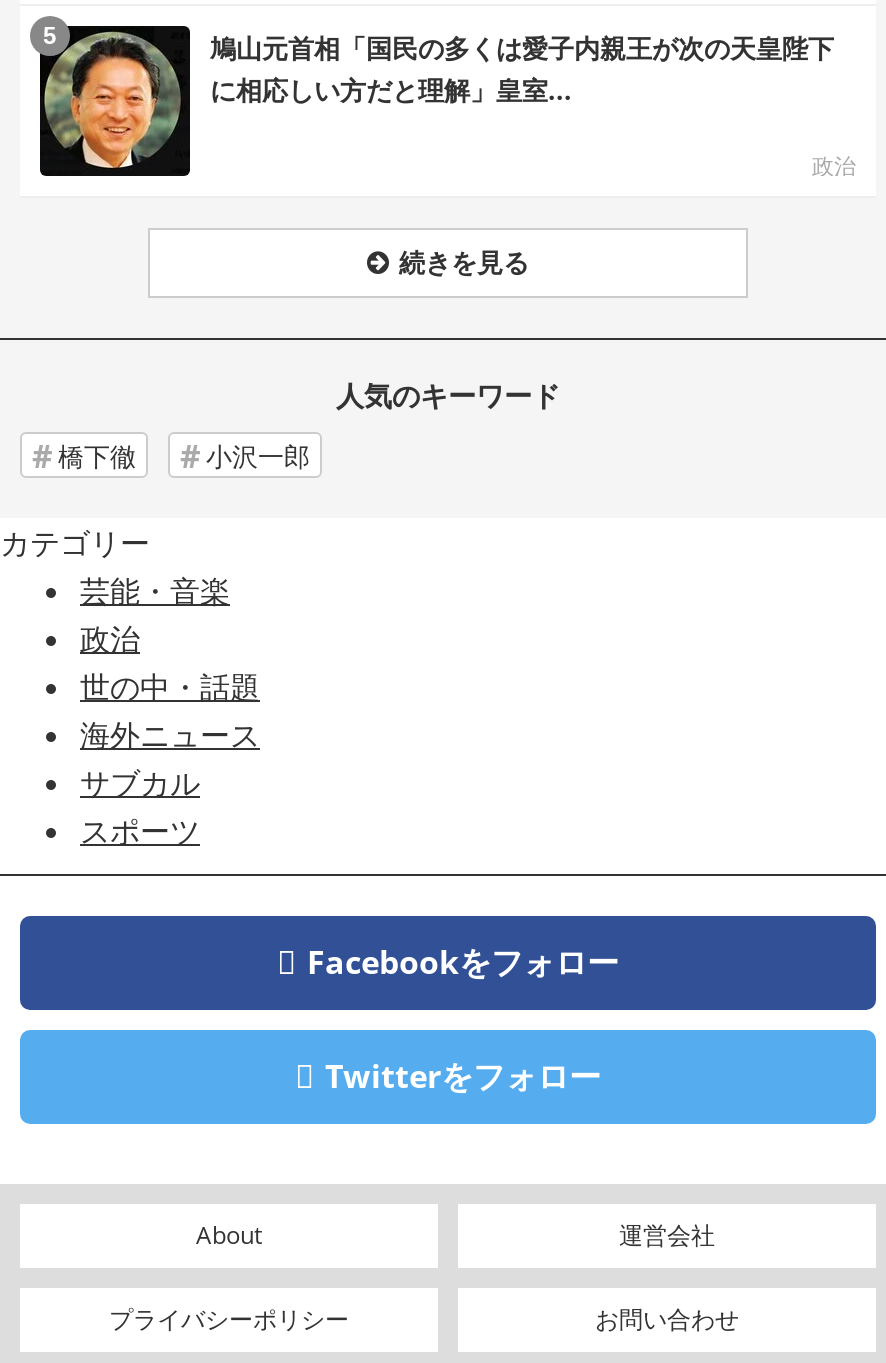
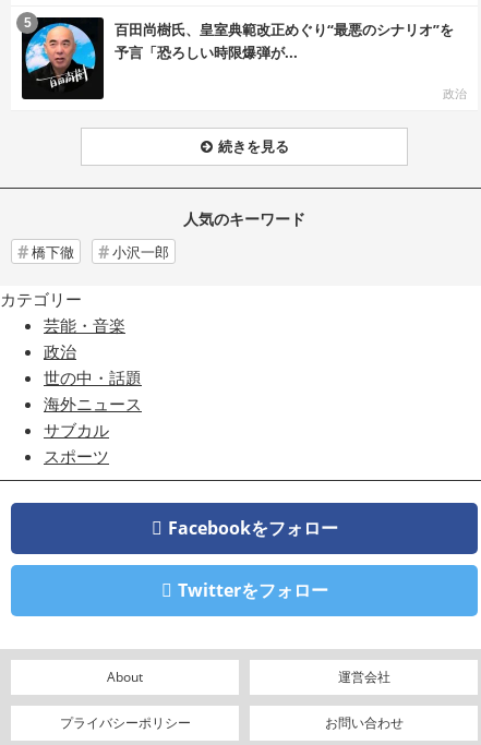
- [image]
- 鳩山元首相「国民の多くは愛子内親王が次の天皇陛下
- に相応しい方だと理解」皇室...
+ [image]
+ 百田尚樹氏、皇室典範改正めぐり“最悪のシナリオ”を
+ 予言「恐ろしい時限爆弾が...
